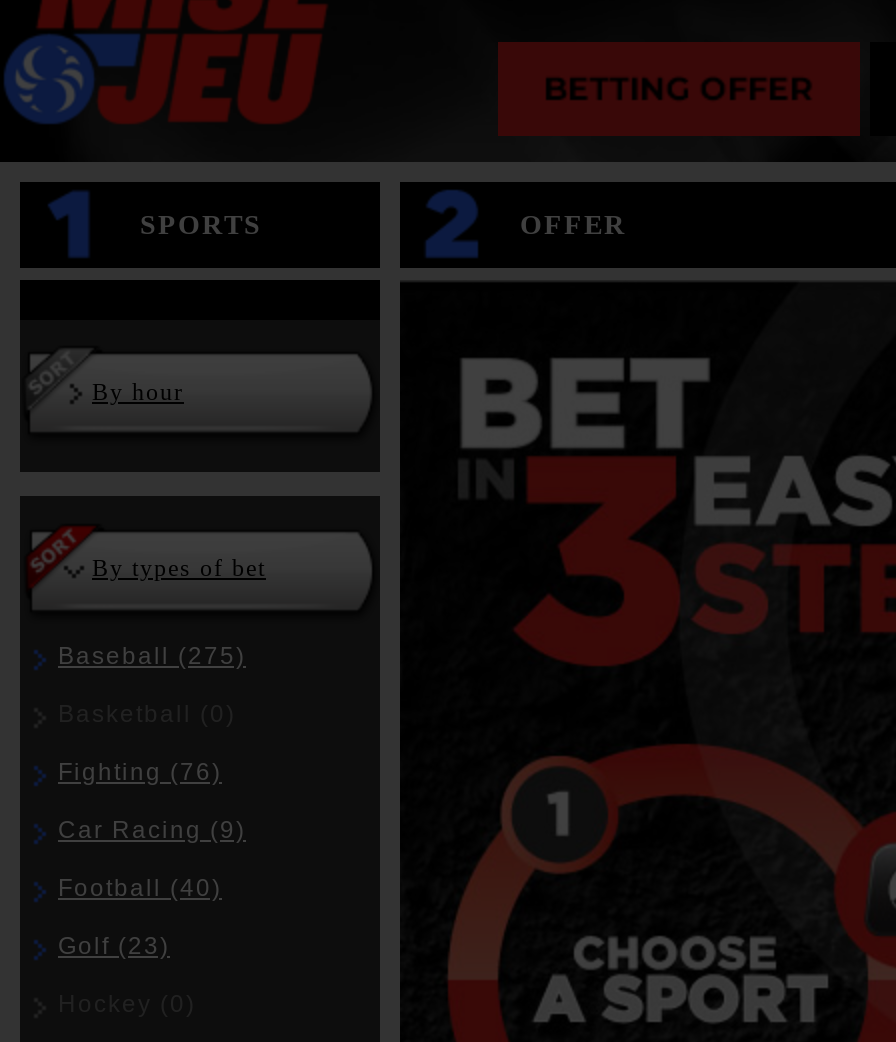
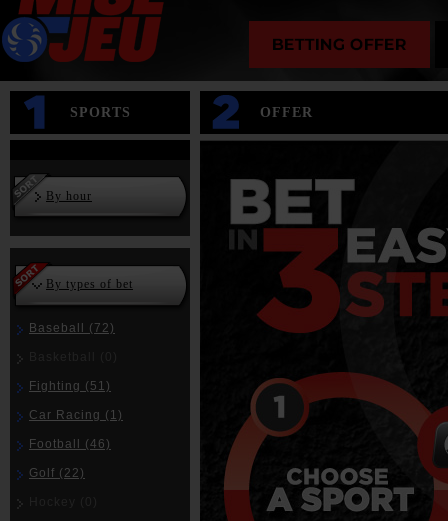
- Baseball (275)
+ Baseball (72)

- Fighting (76)
+ Fighting (51)

- Car Racing (9)
+ Car Racing (1)

- Football (40)
+ Football (46)

- Golf (23)
+ Golf (22)
